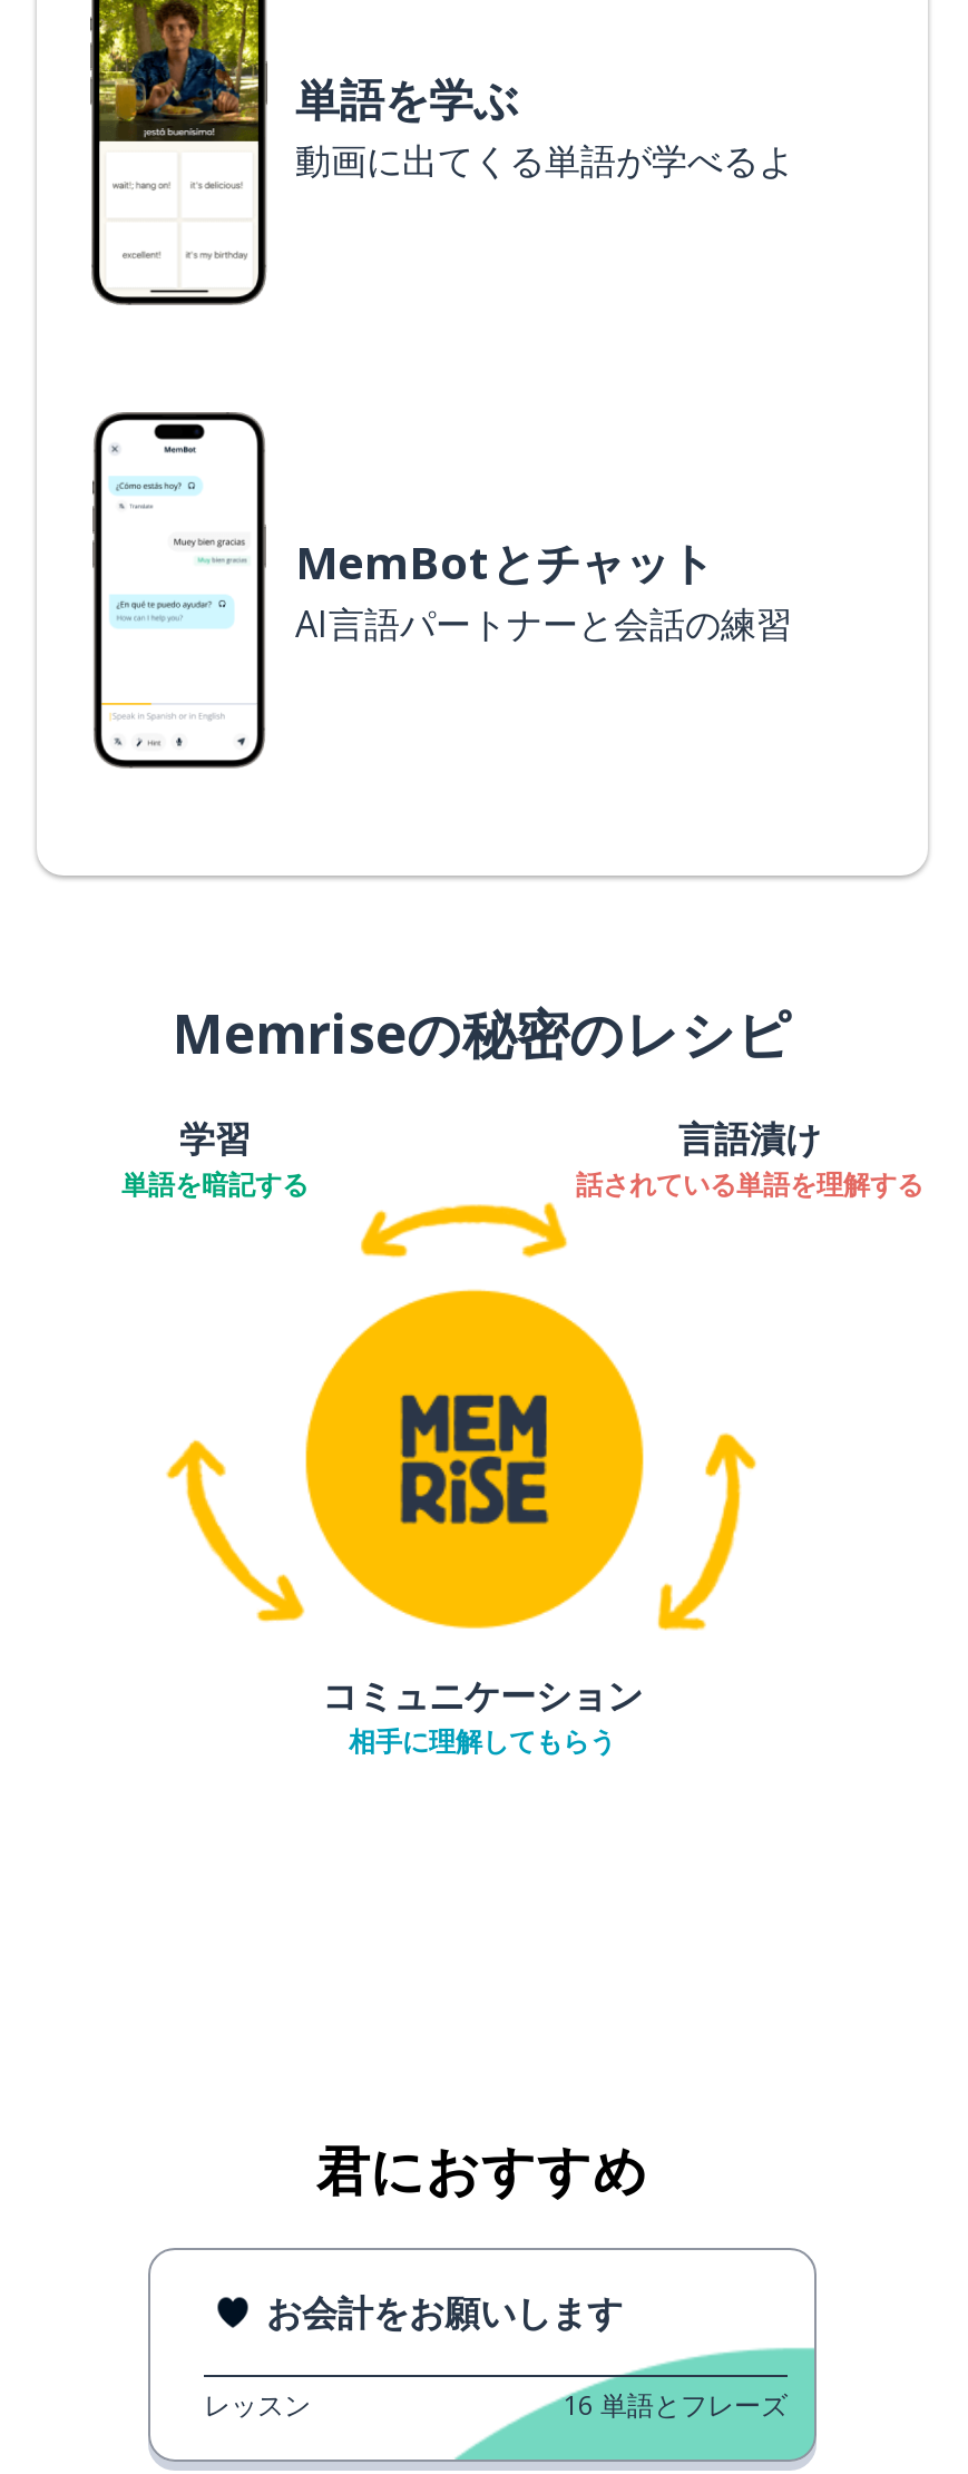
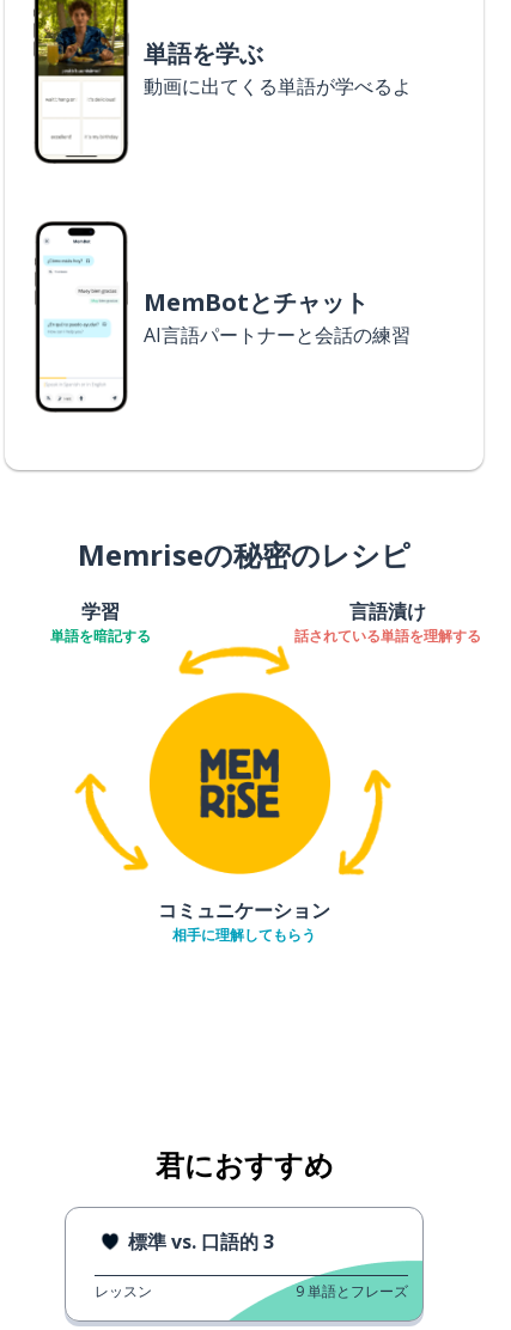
- お会計をお願いします
+ 標準 vs. 口語的 3

- 16 単語とフレーズ
+ 9 単語とフレーズ
